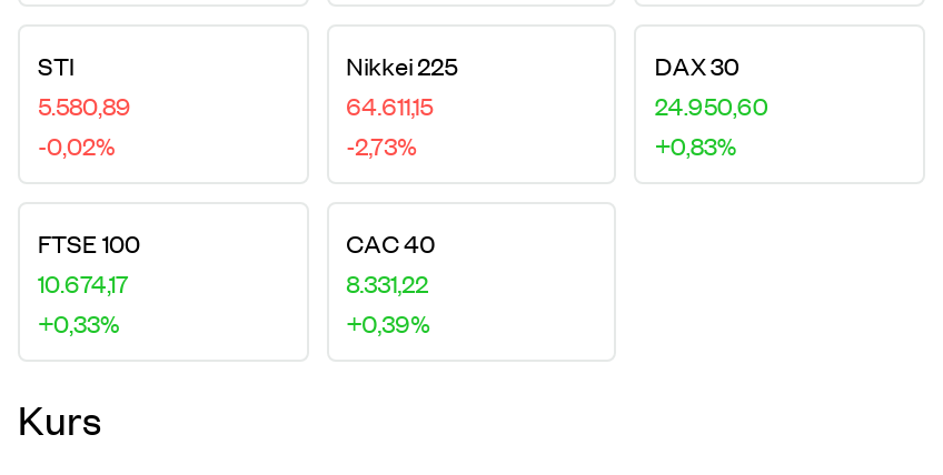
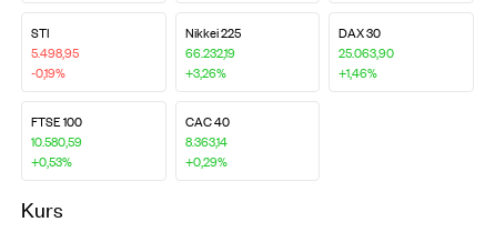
- 5.580,89
+ 5.498,95

- 64.611,15
+ 66.232,19

- 24.950,60
+ 25.063,90

- -0,02%
+ -0,19%

- -2,73%
+ +3,26%

- +0,83%
+ +1,46%

- 10.674,17
+ 10.580,59

- 8.331,22
+ 8.363,14

- +0,33%
+ +0,53%

- +0,39%
+ +0,29%
